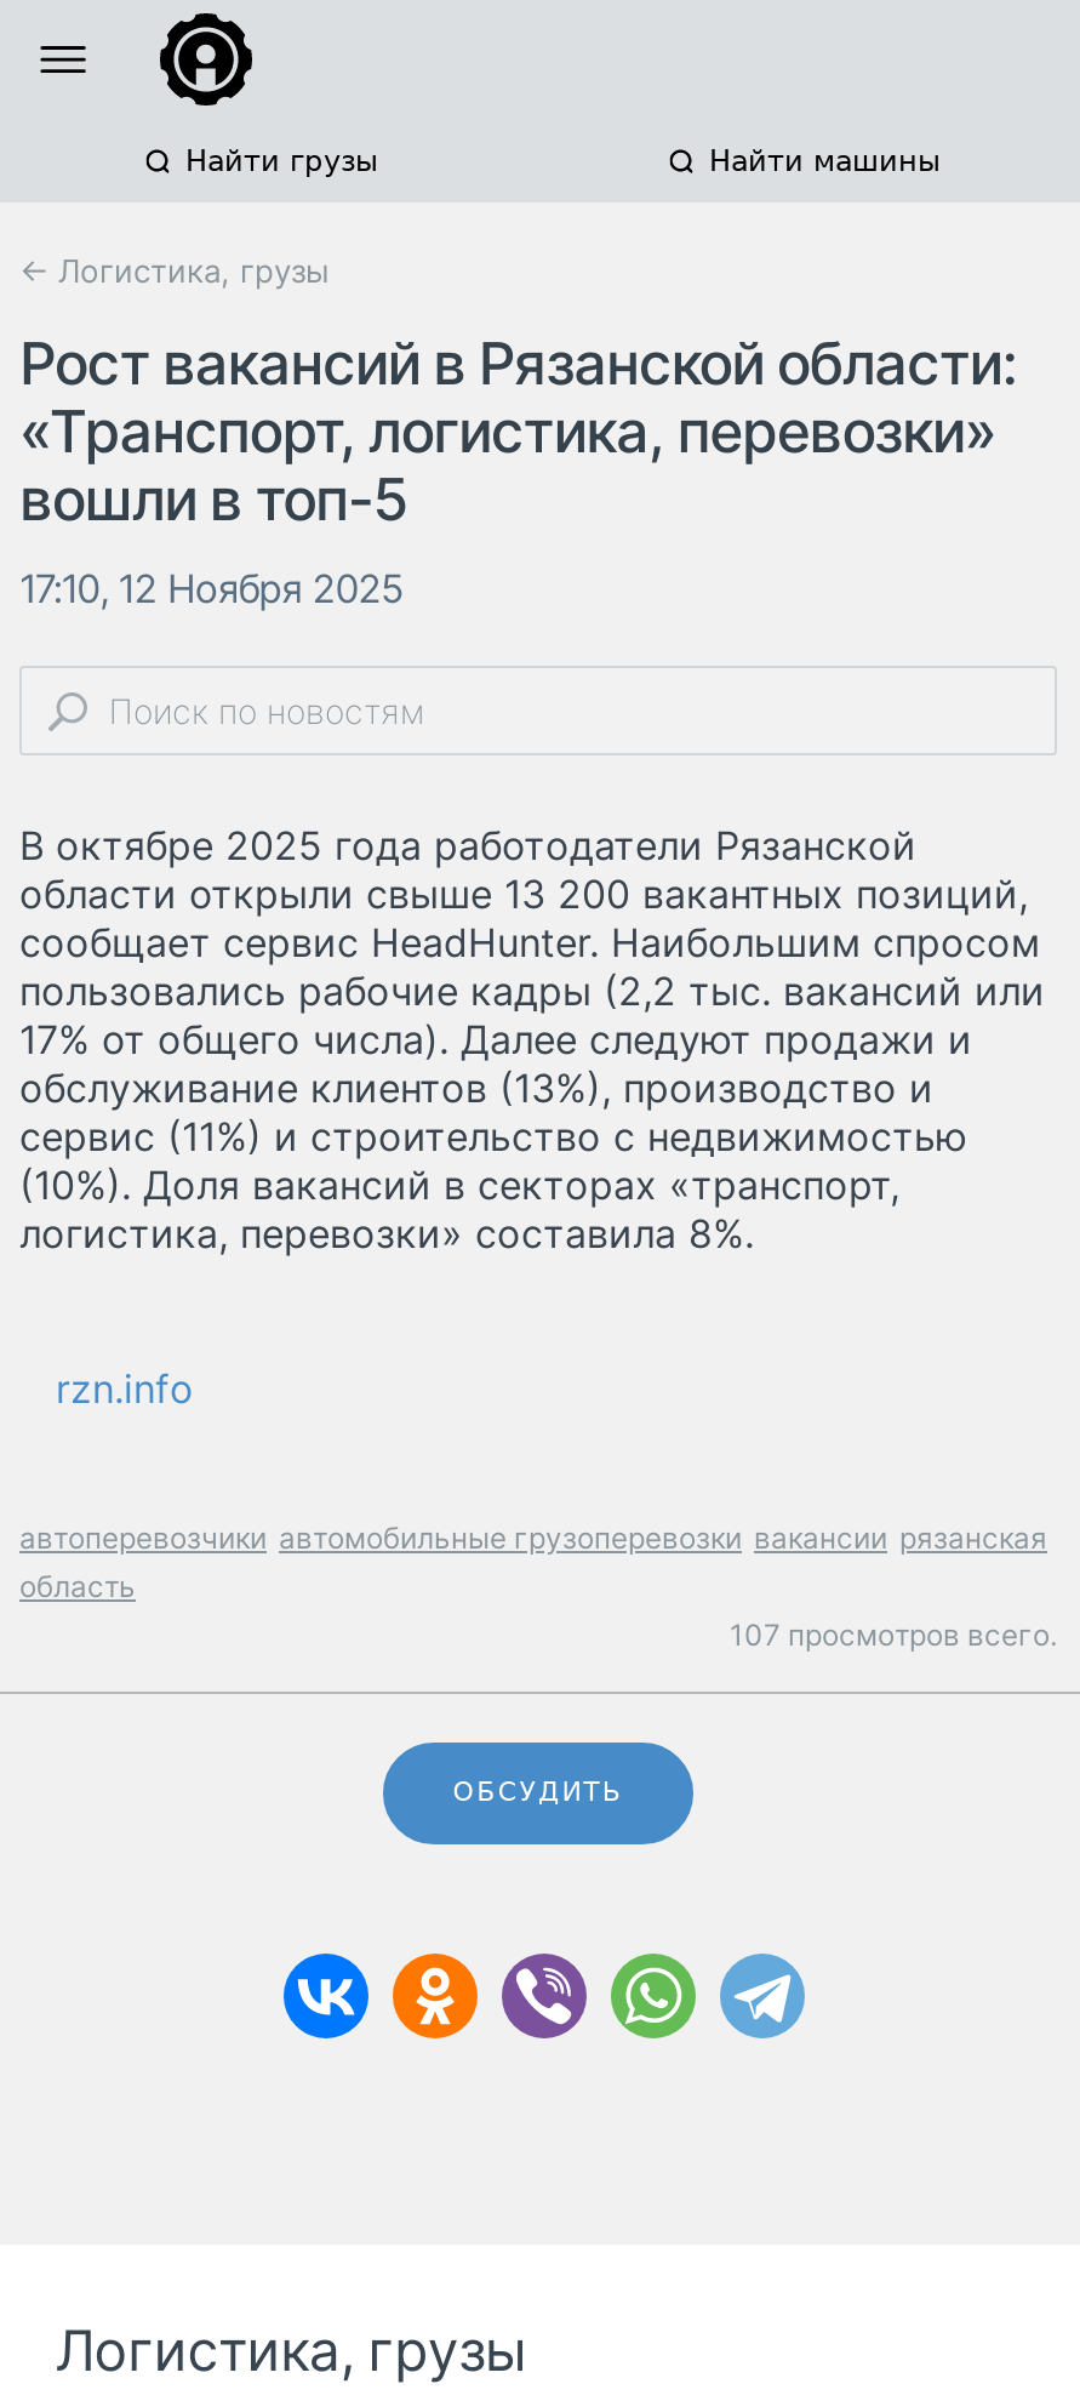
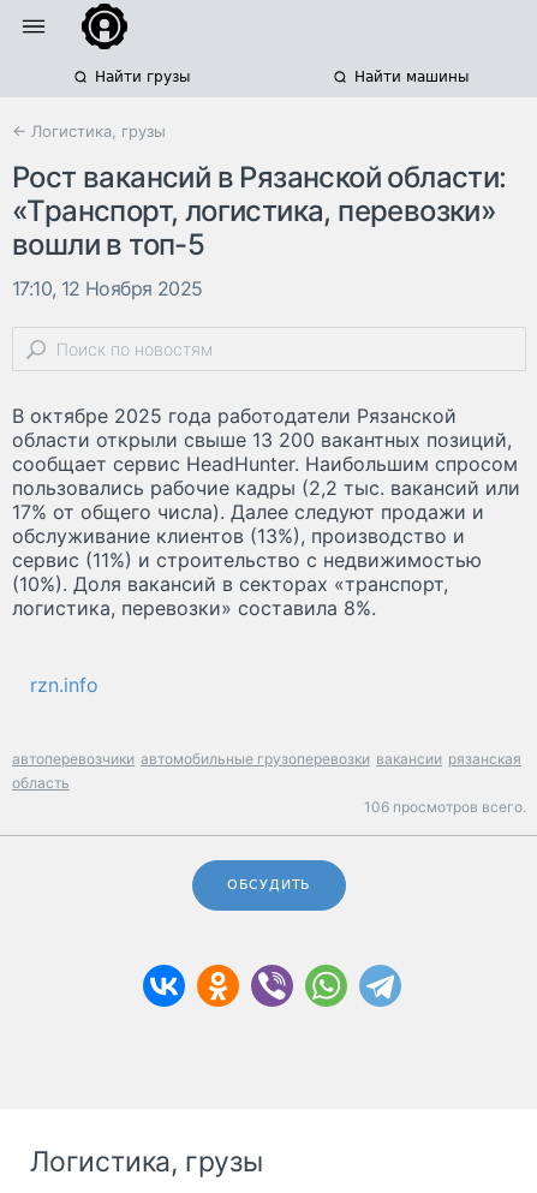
- 107 просмотров всего.
+ 106 просмотров всего.
